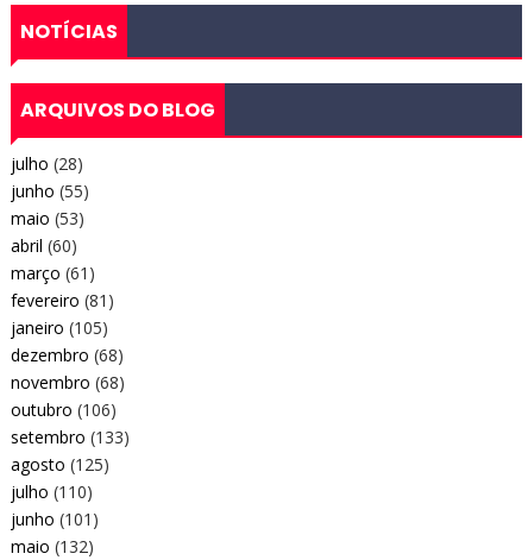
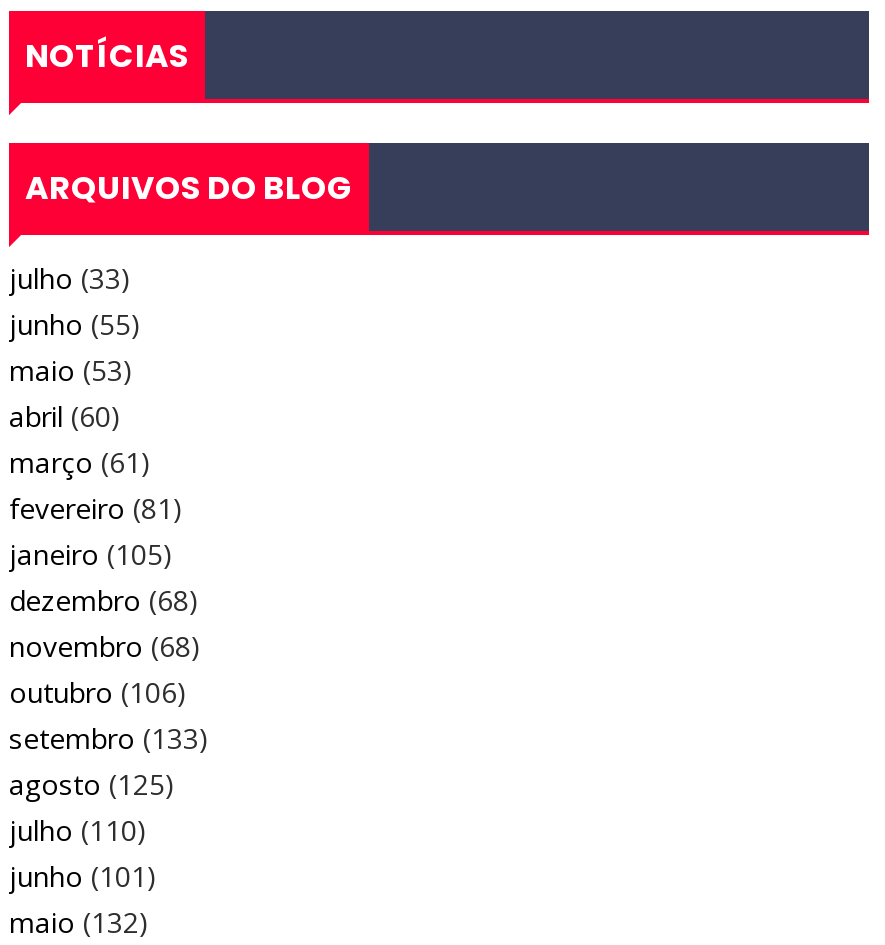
- julho (28)
+ julho (33)
